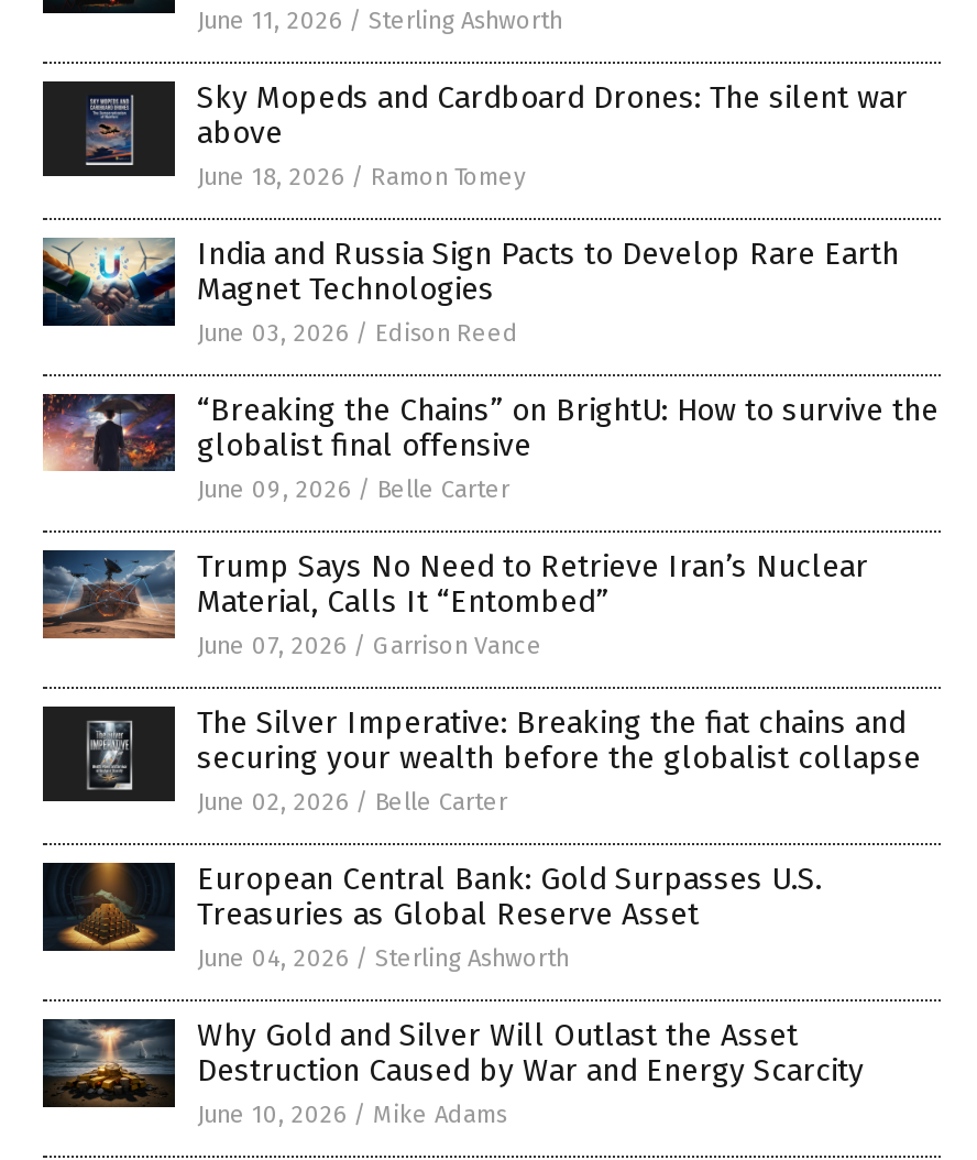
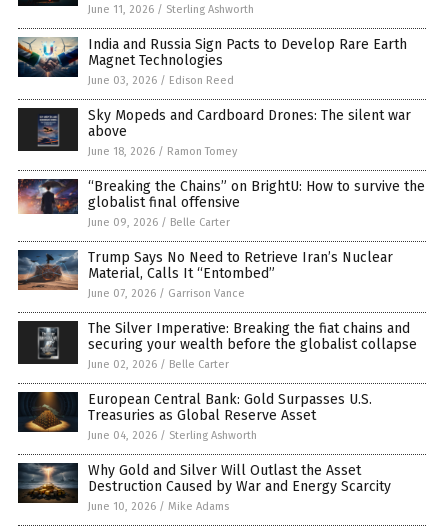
moved down: [image] | Sky Mopeds and Cardboard Drones: The silent war | above | June 18, 2026 / Ramon Tomey

moved up: [image] | India and Russia Sign Pacts to Develop Rare Earth | Magnet Technologies | June 03, 2026 / Edison Reed
